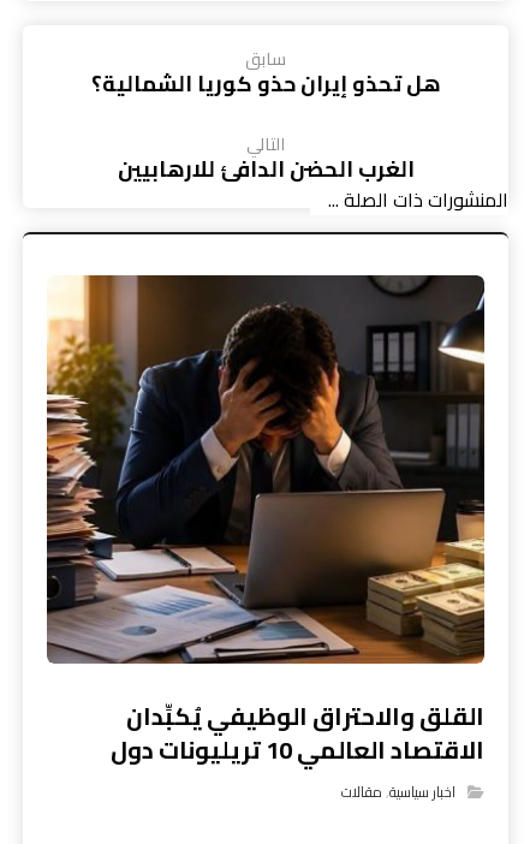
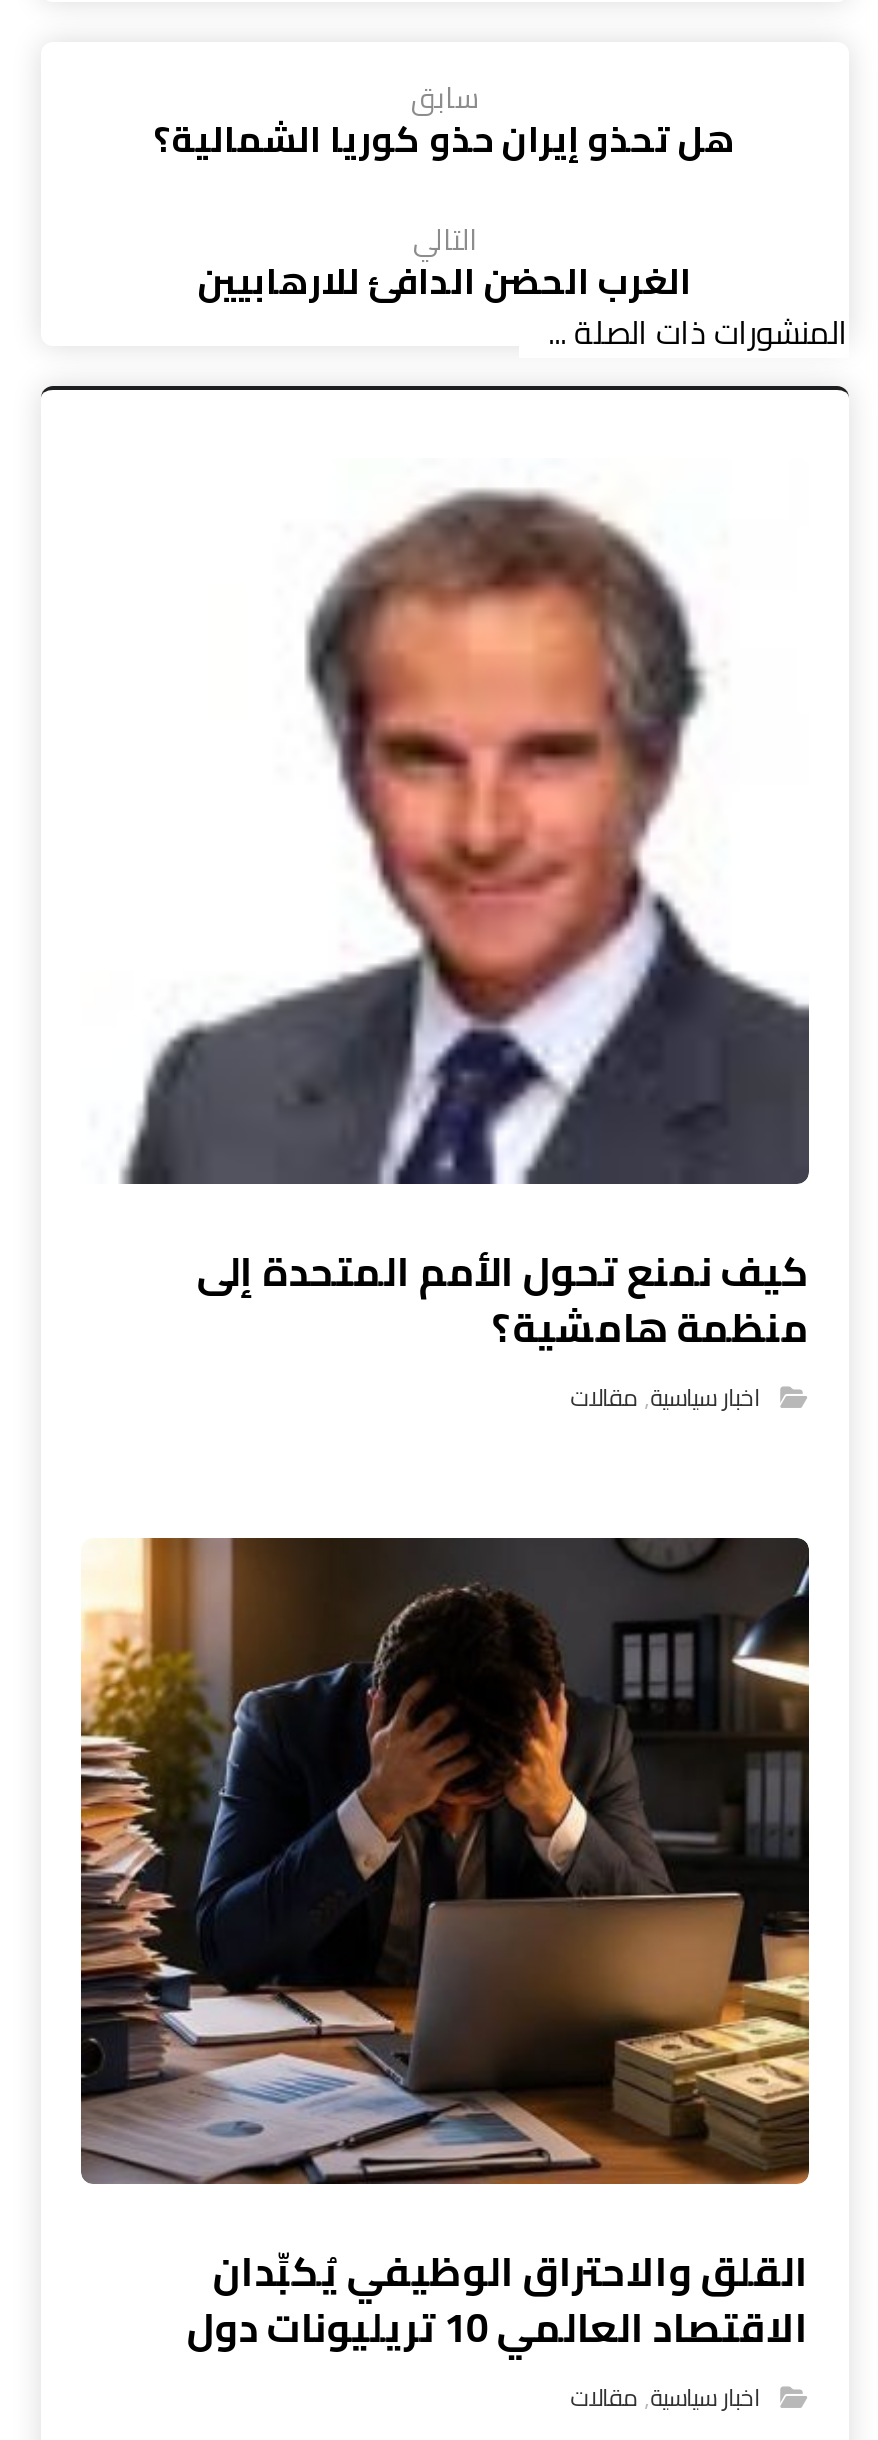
+ [image]
+ كيف نمنع تحول الأمم المتحدة إلى
+ منظمة هامشية؟
+ اخبار سياسية, مقالات
